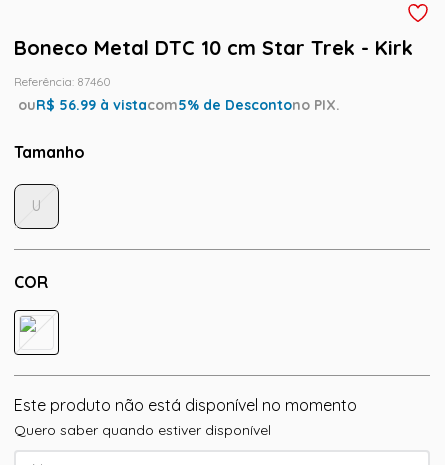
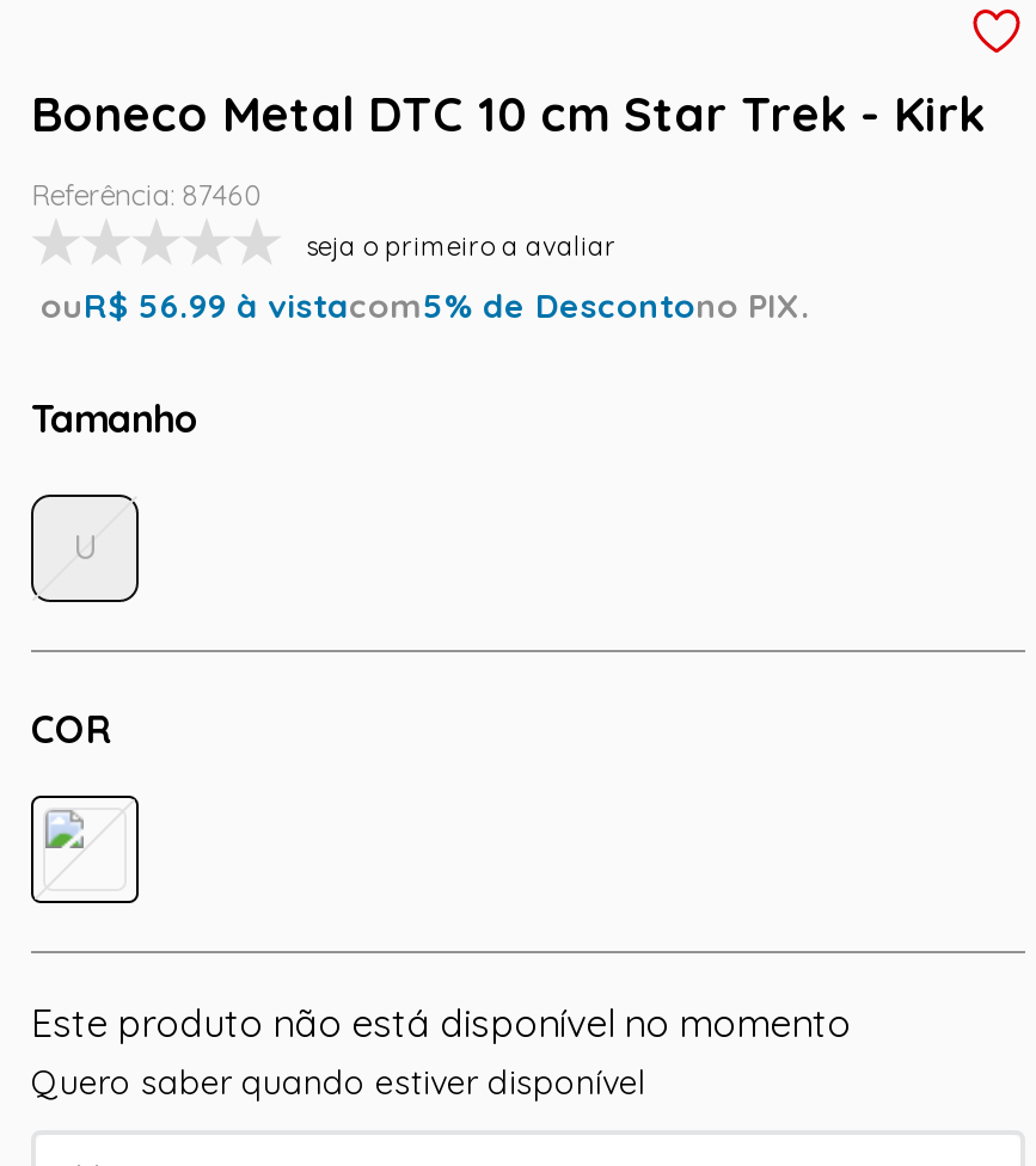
+ seja o primeiro a avaliar
